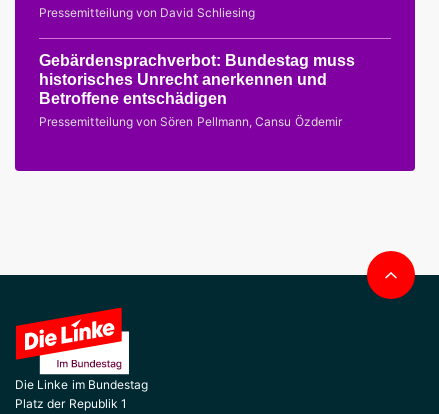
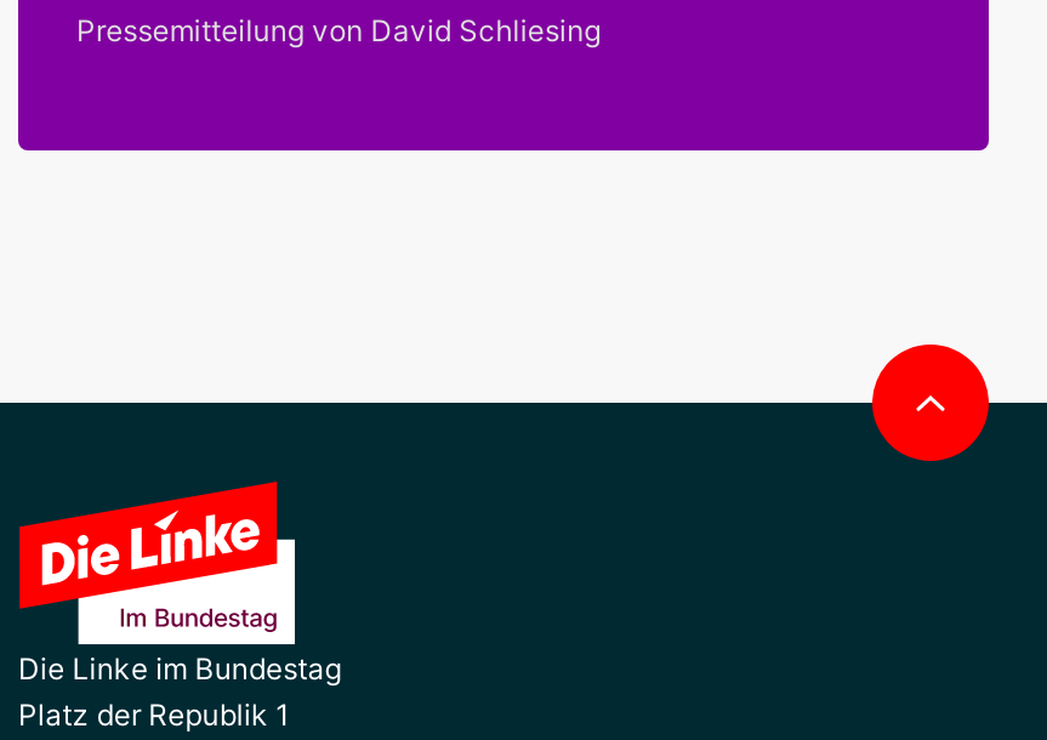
- Gebärdensprachverbot: Bundestag muss
- historisches Unrecht anerkennen und
- Betroffene entschädigen
- Pressemitteilung von Sören Pellmann, Cansu Özdemir
